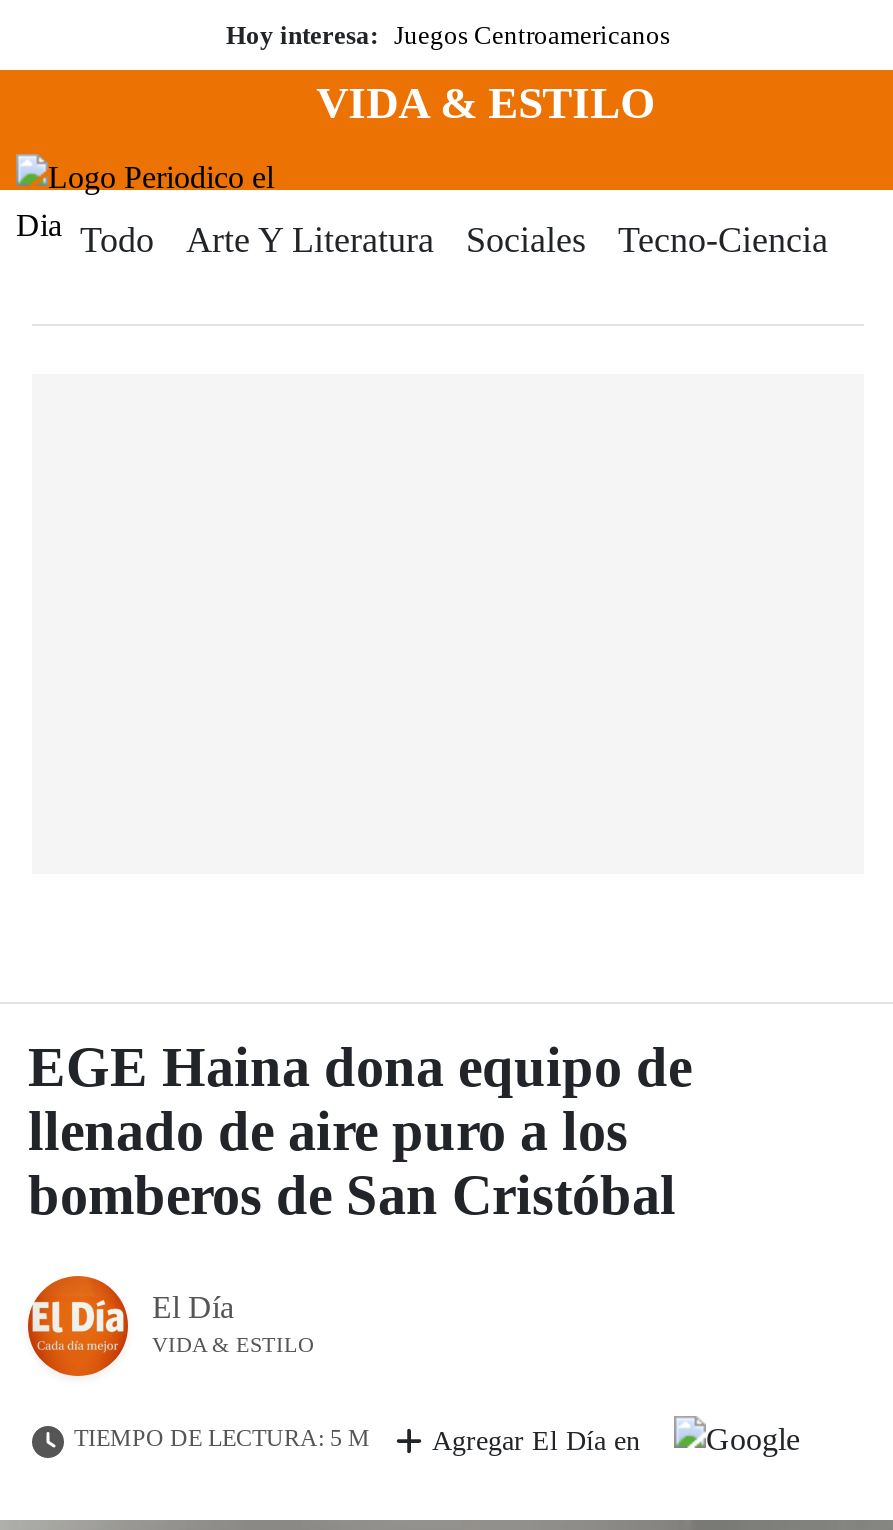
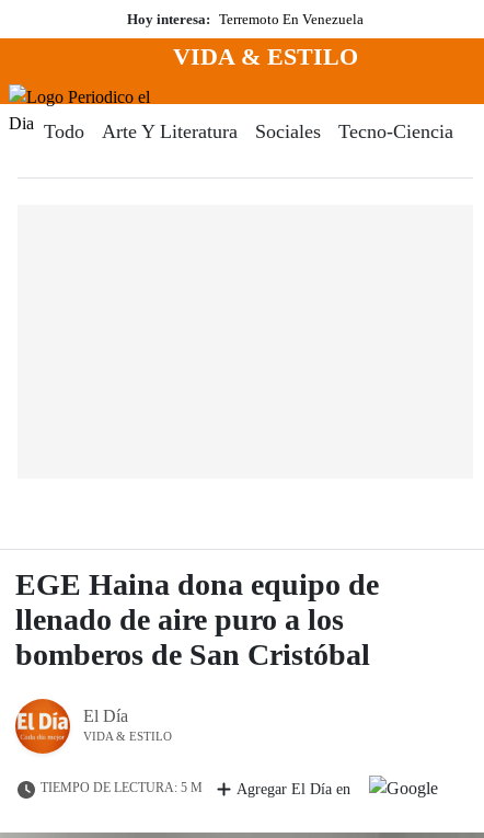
- Hoy interesa: Juegos Centroamericanos
+ Hoy interesa: Terremoto En Venezuela
